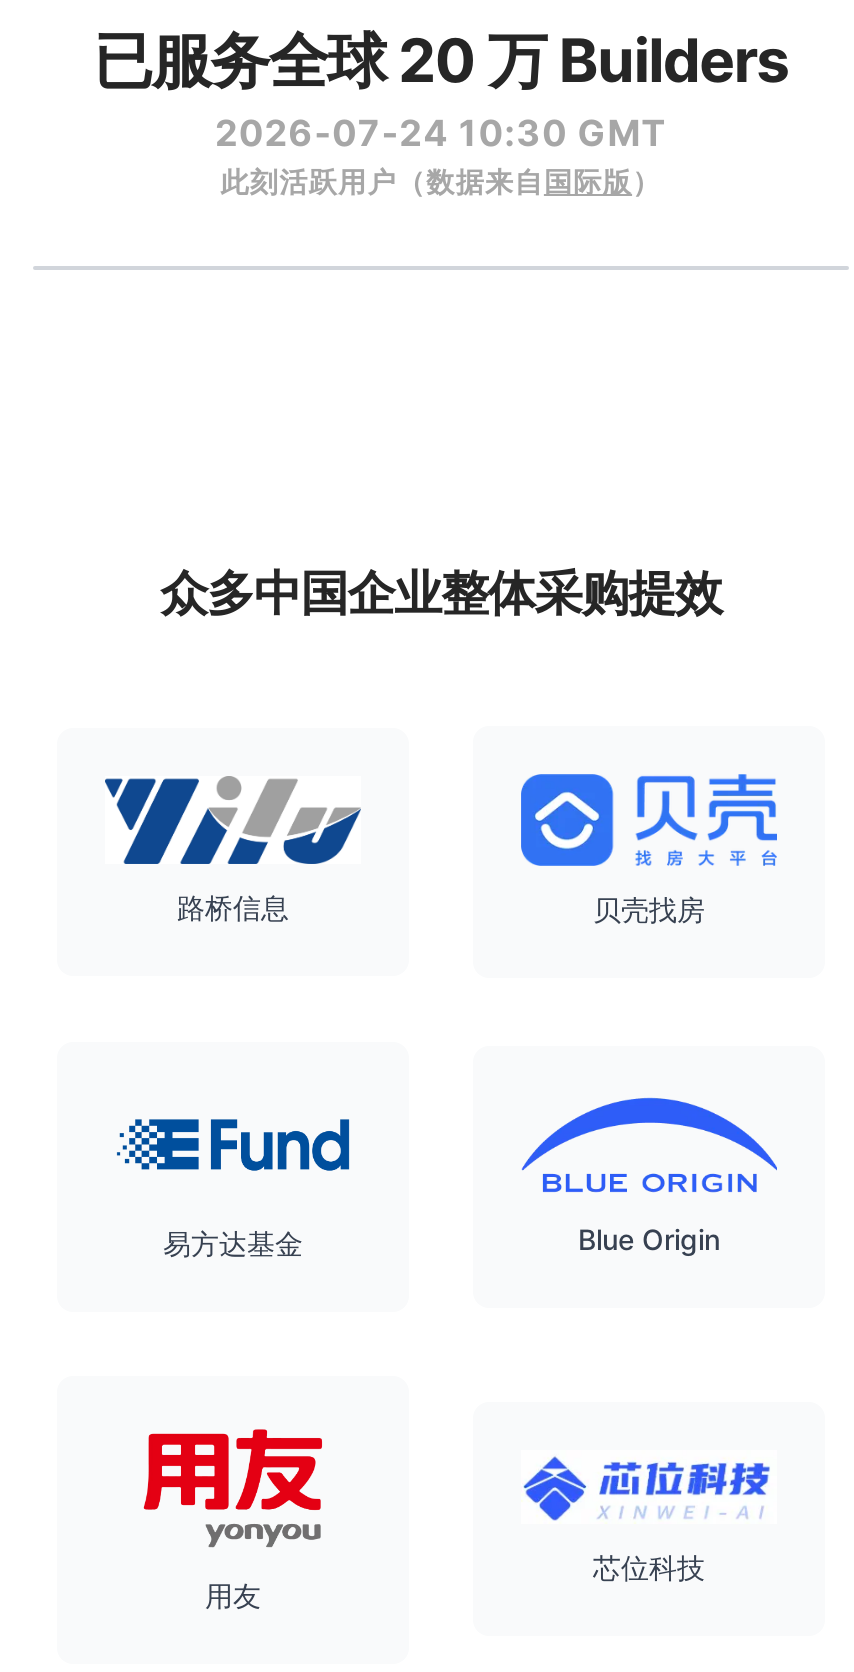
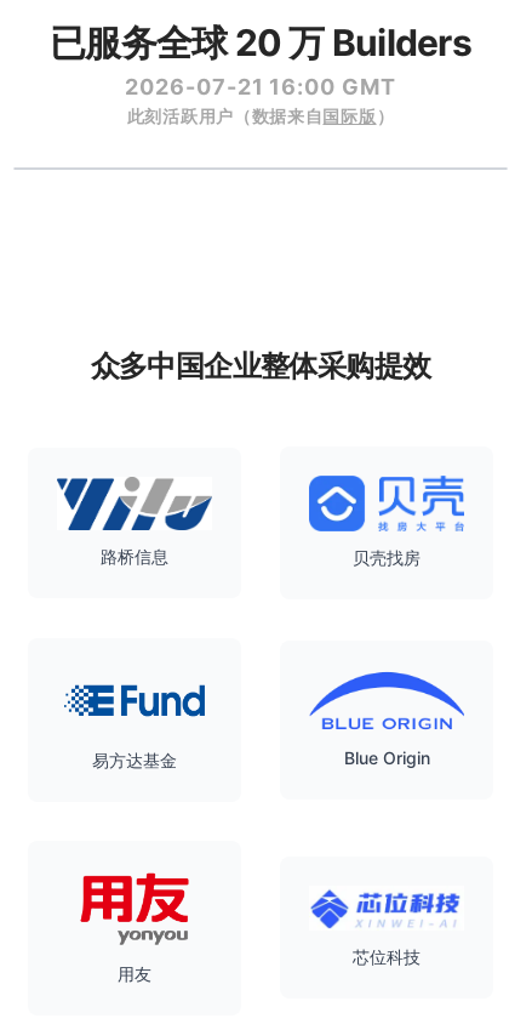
- 2026-07-24 10:30 GMT
+ 2026-07-21 16:00 GMT
